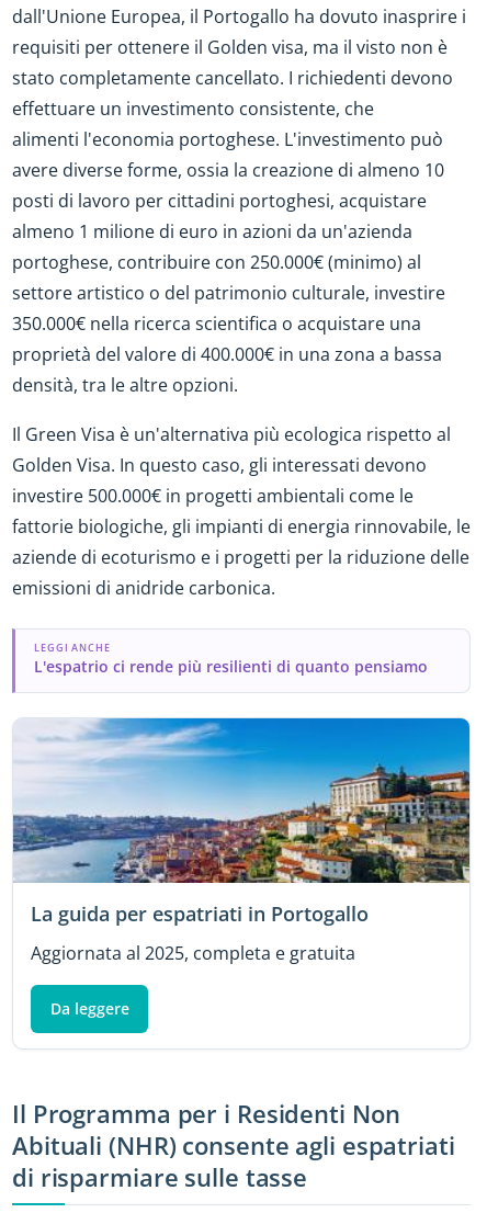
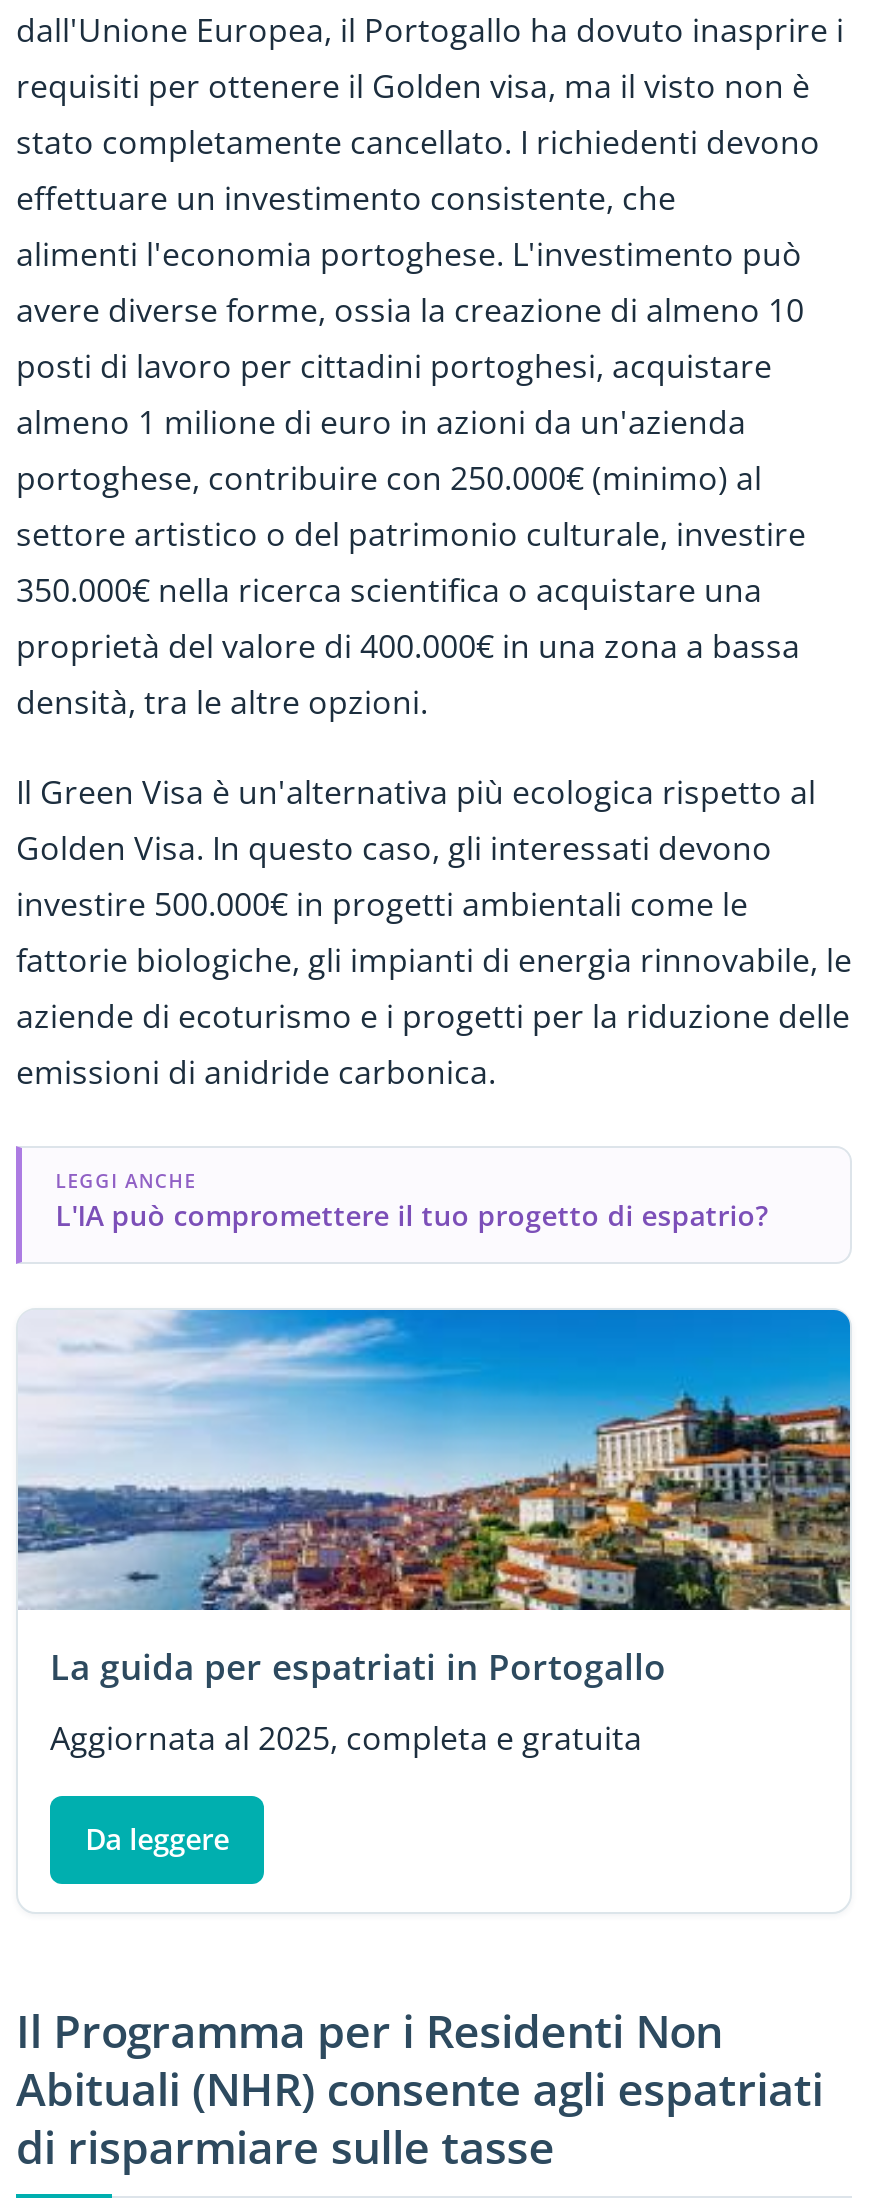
- L'espatrio ci rende più resilienti di quanto pensiamo
+ L'IA può compromettere il tuo progetto di espatrio?
